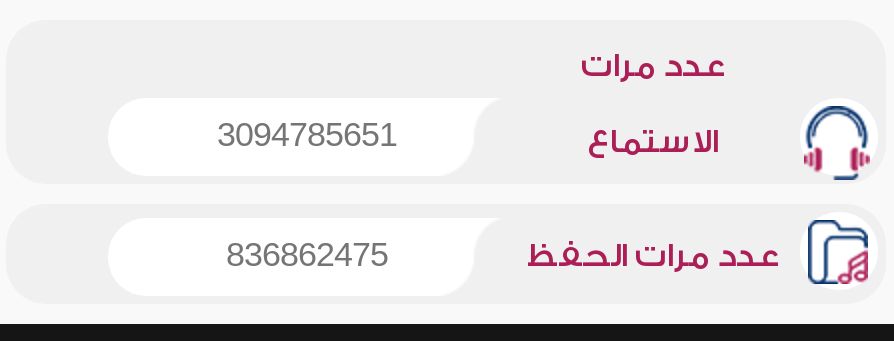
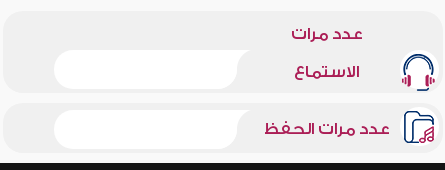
- 3094785651

- 836862475
